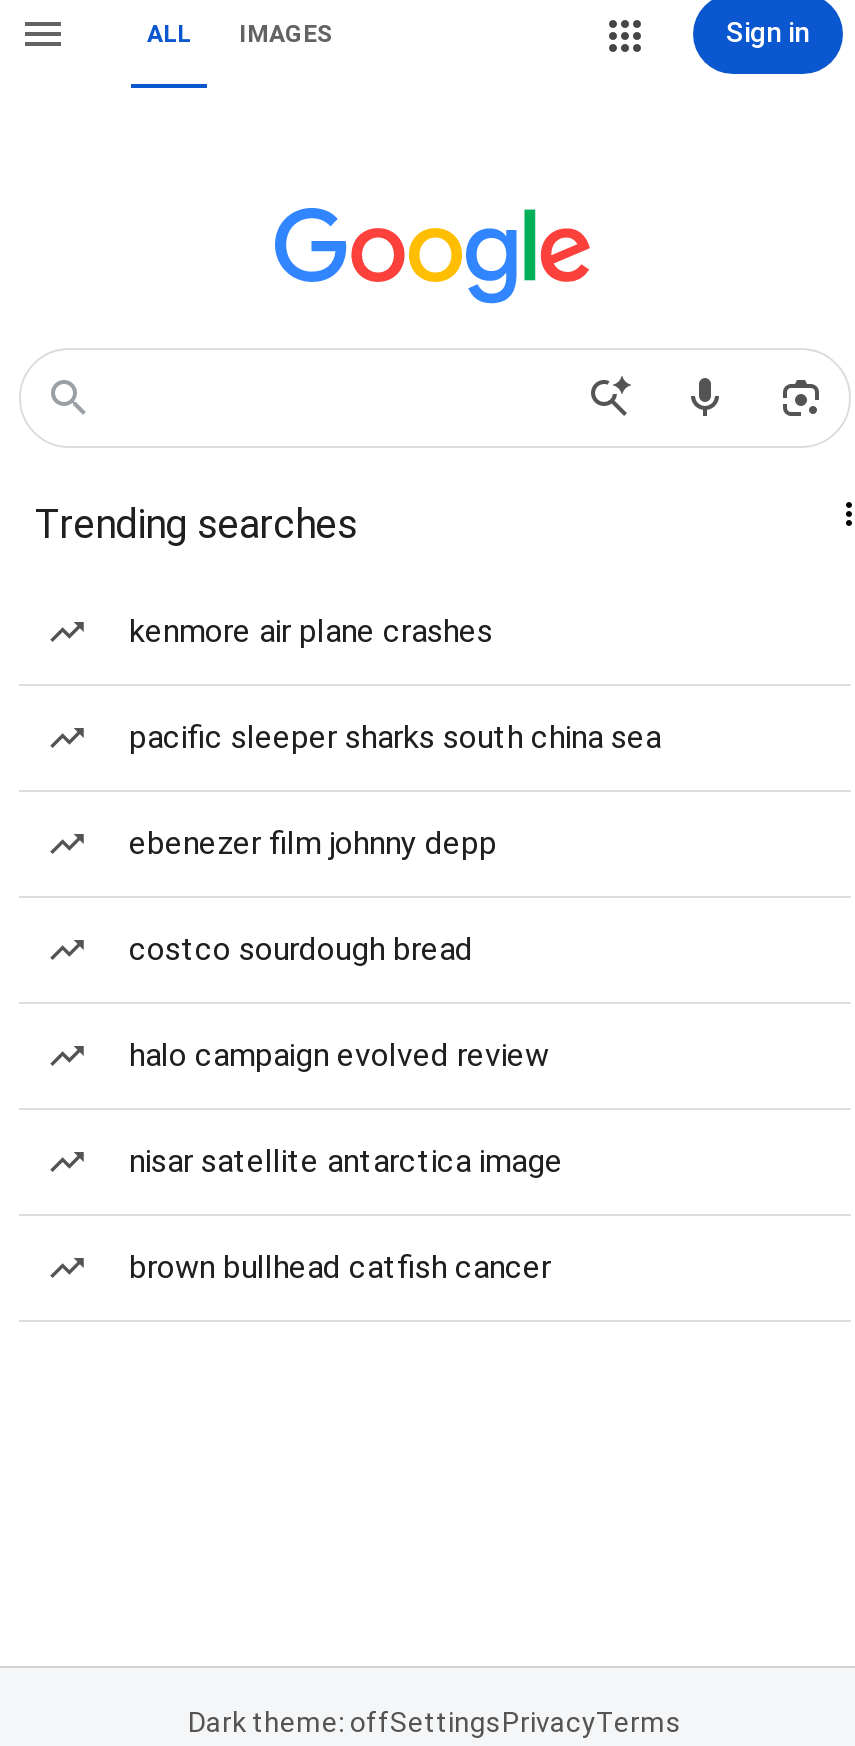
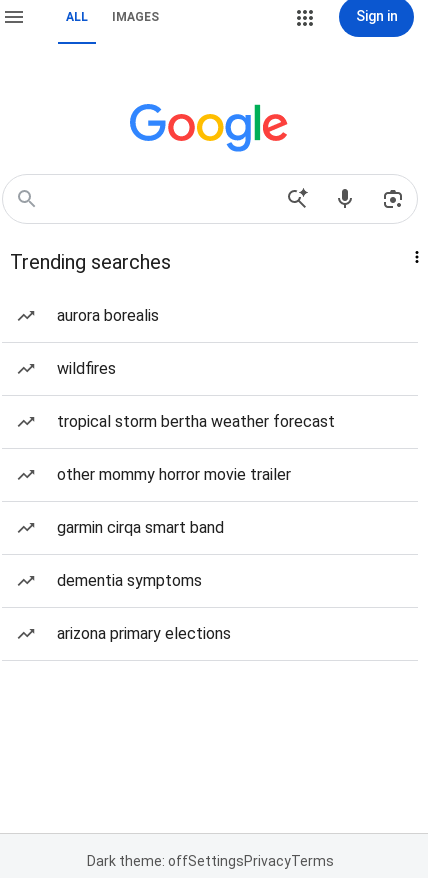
- kenmore air plane crashes
+ aurora borealis

- pacific sleeper sharks south china sea
+ wildfires

- ebenezer film johnny depp
+ tropical storm bertha weather forecast

- costco sourdough bread
+ other mommy horror movie trailer

- halo campaign evolved review
+ garmin cirqa smart band

- nisar satellite antarctica image
+ dementia symptoms

- brown bullhead catfish cancer
+ arizona primary elections
